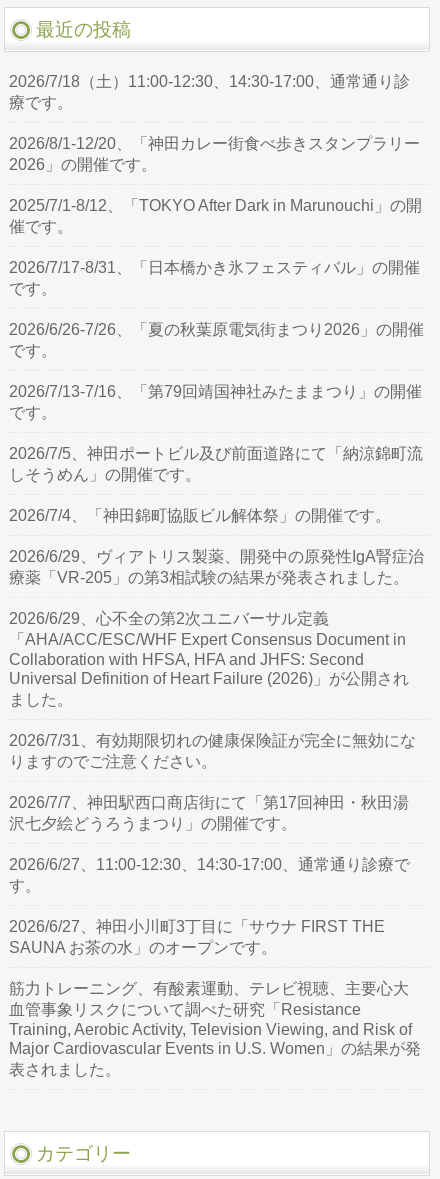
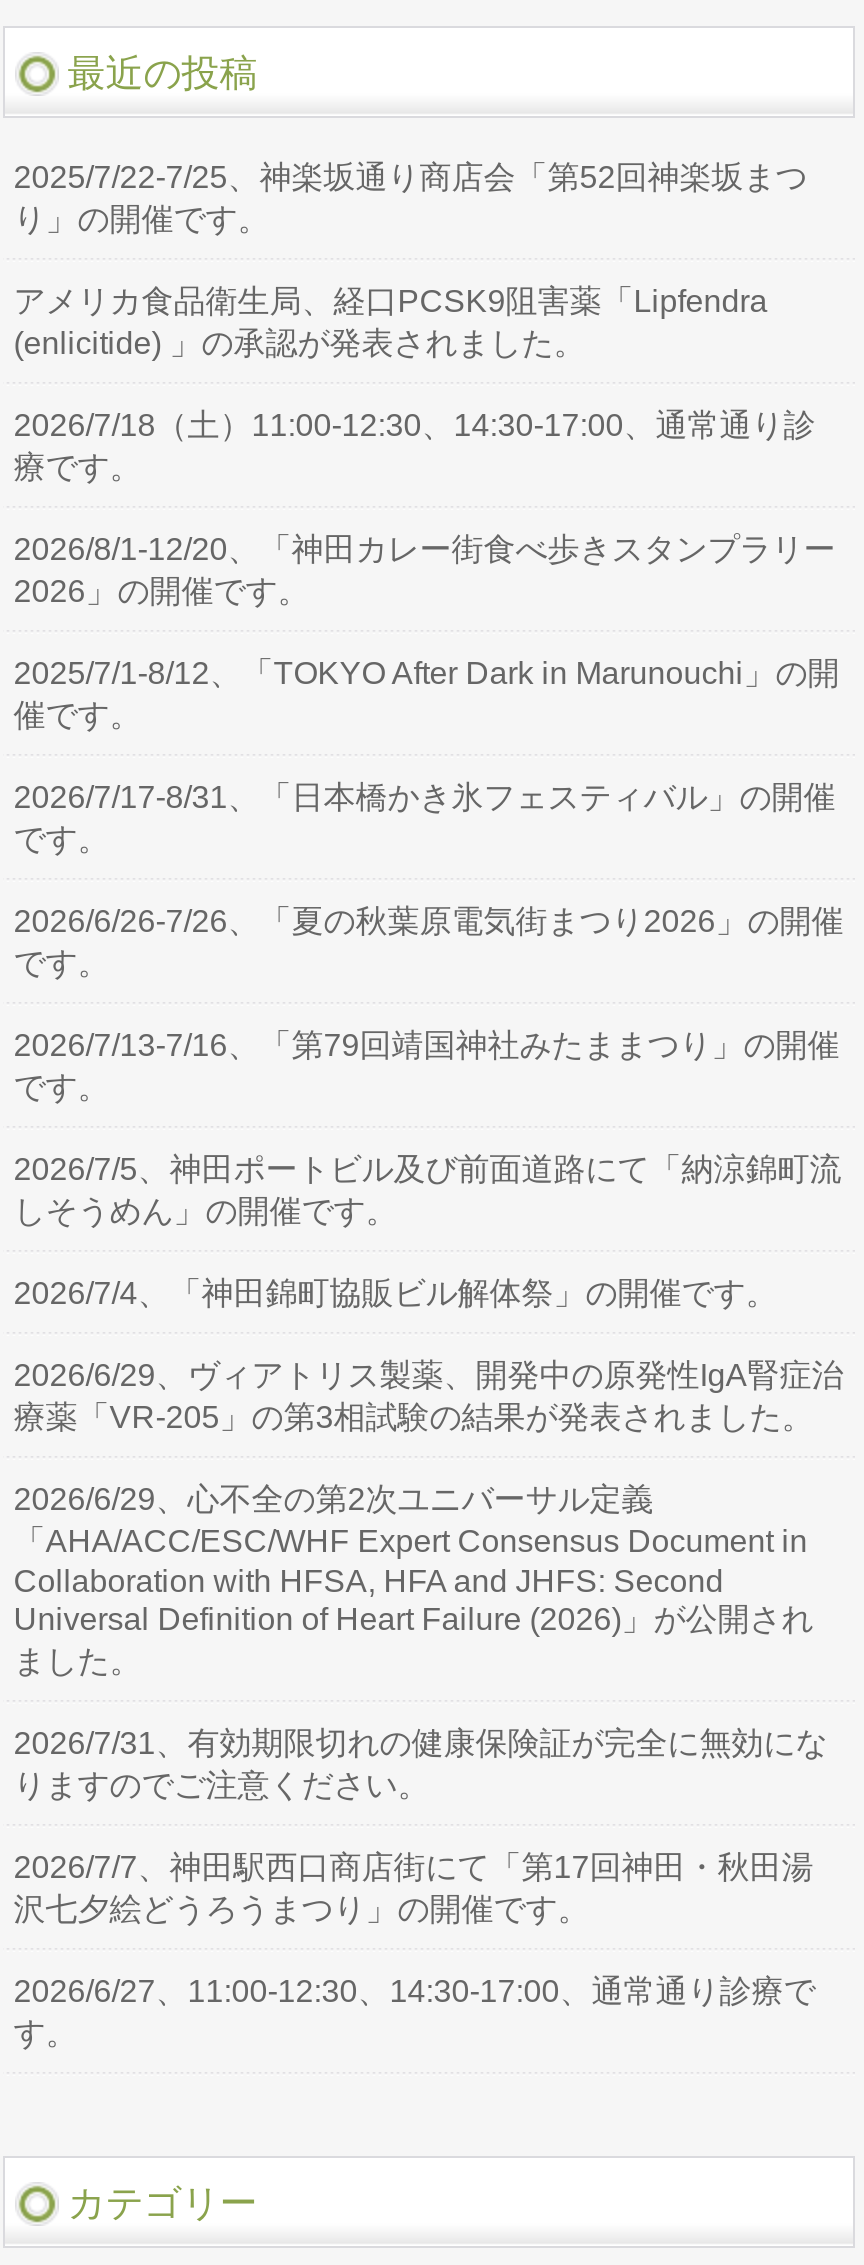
+ 2025/7/22-7/25、神楽坂通り商店会「第52回神楽坂まつ
+ り」の開催です。
+ アメリカ食品衛生局、経口PCSK9阻害薬「Lipfendra
+ (enlicitide) 」の承認が発表されました。

moved down: 2026/7/18（土）11:00-12:30、14:30-17:00、通常通り診 | 療です。 | 2026/8/1-12/20、「神田カレー街食べ歩きスタンプラリー | ... | 2026/6/27、11:00-12:30、14:30-17:00、通常通り診療で | す。

- 2026/6/27、神田小川町3丁目に「サウナ FIRST THE
- SAUNA お茶の水」のオープンです。
- 筋力トレーニング、有酸素運動、テレビ視聴、主要心大
- 血管事象リスクについて調べた研究「Resistance
- Training, Aerobic Activity, Television Viewing, and Risk of
- Major Cardiovascular Events in U.S. Women」の結果が発
- 表されました。
